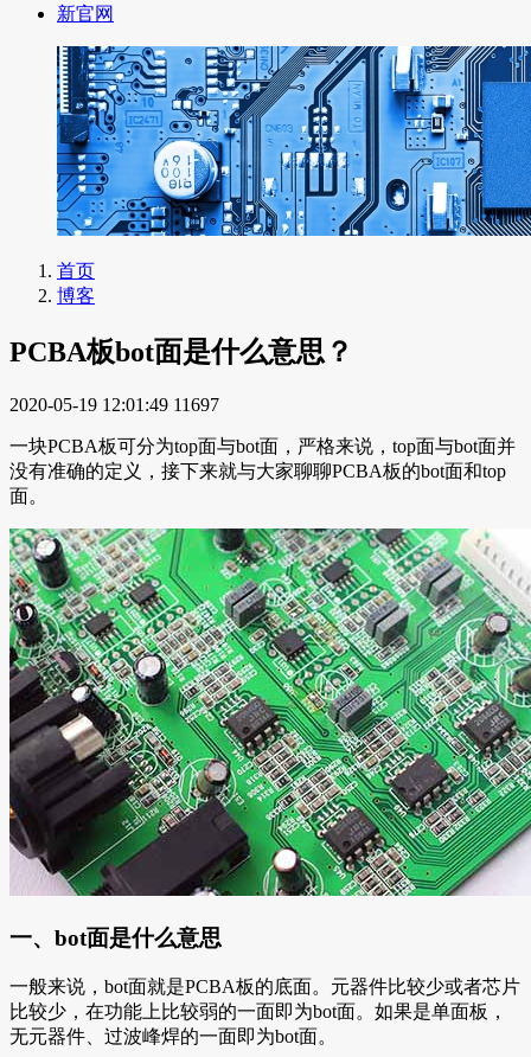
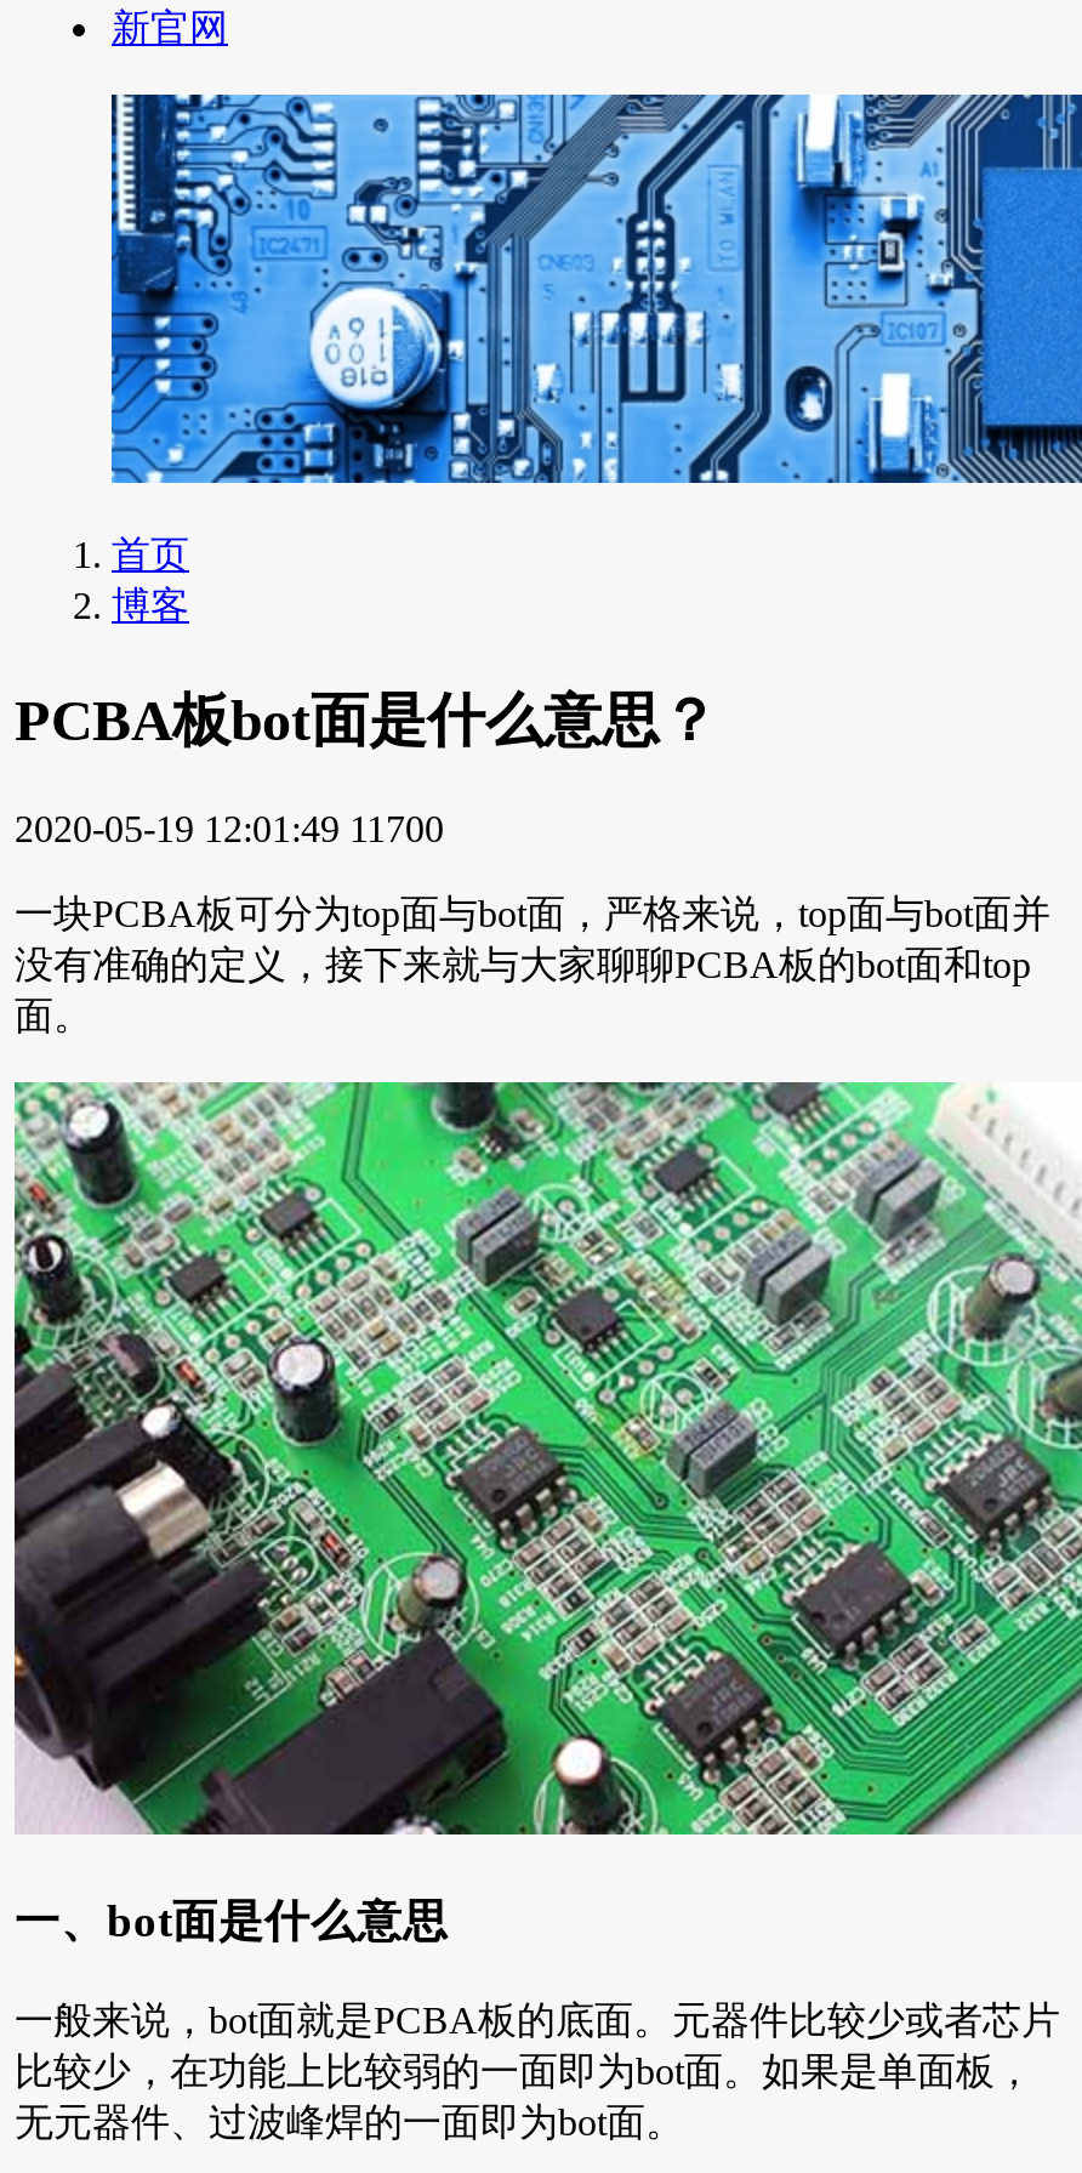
- 2020-05-19 12:01:49 11697
+ 2020-05-19 12:01:49 11700
